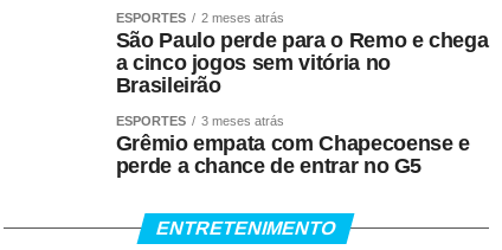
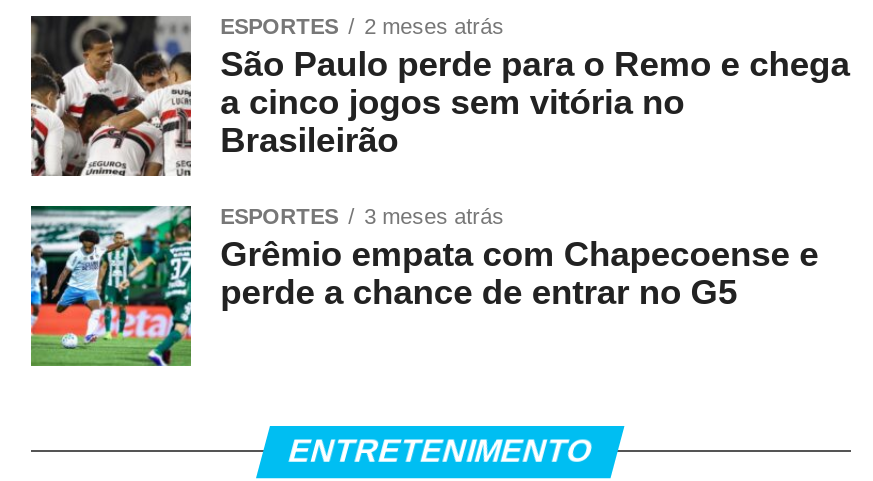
+ [image]

+ [image]
